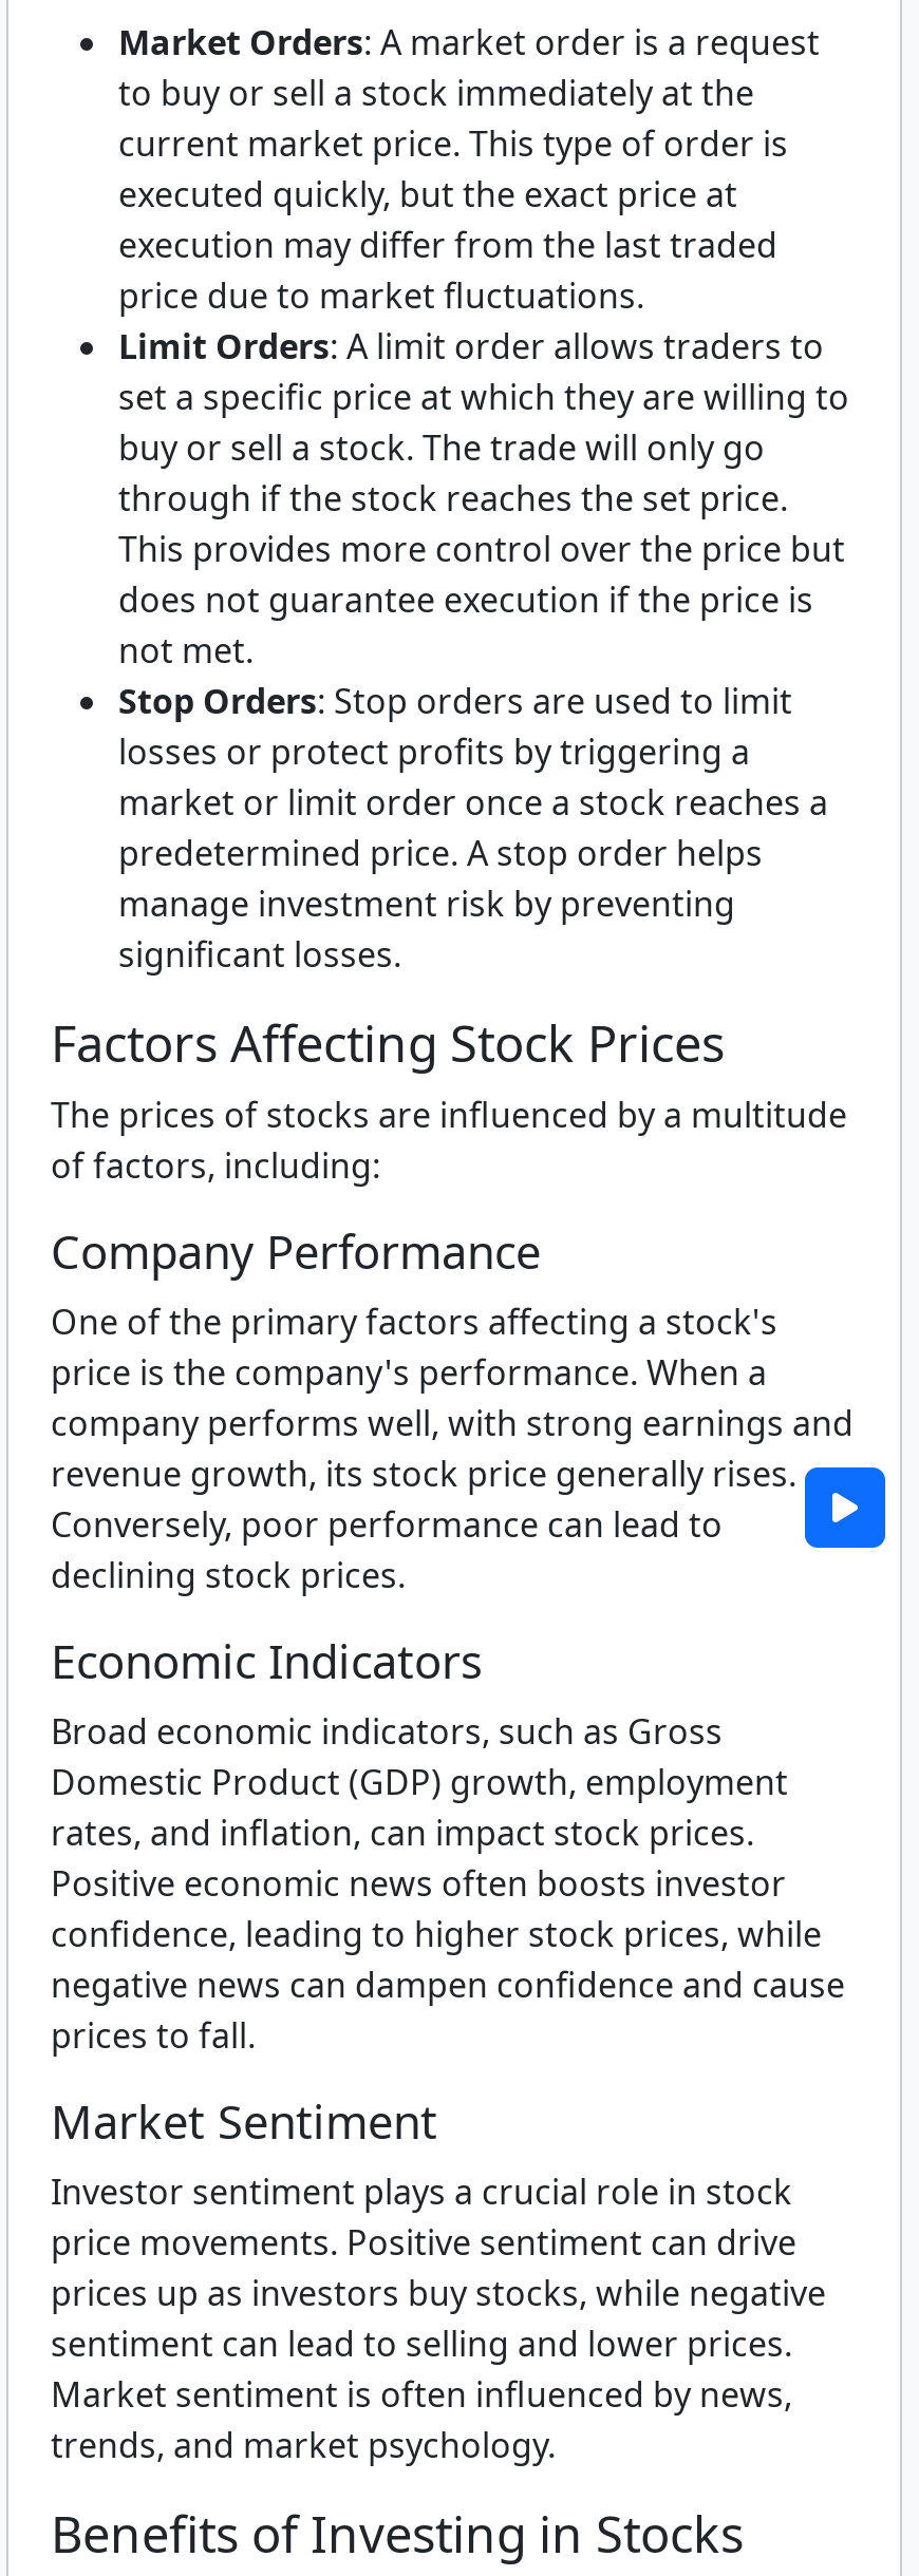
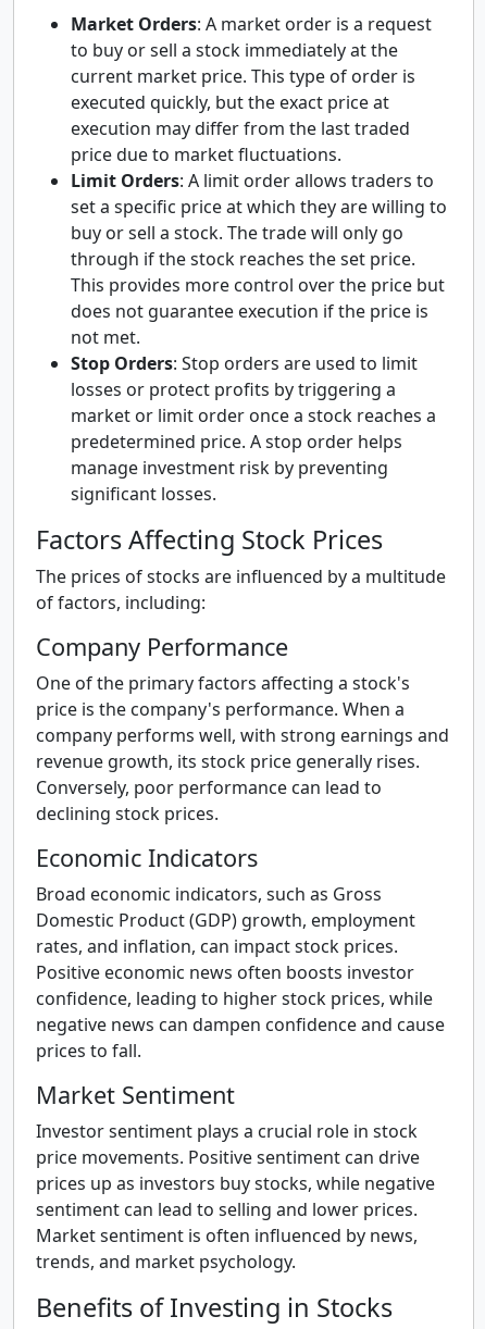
- [image]
